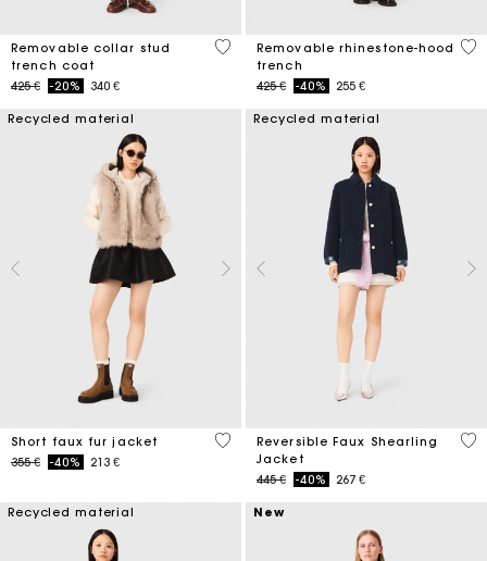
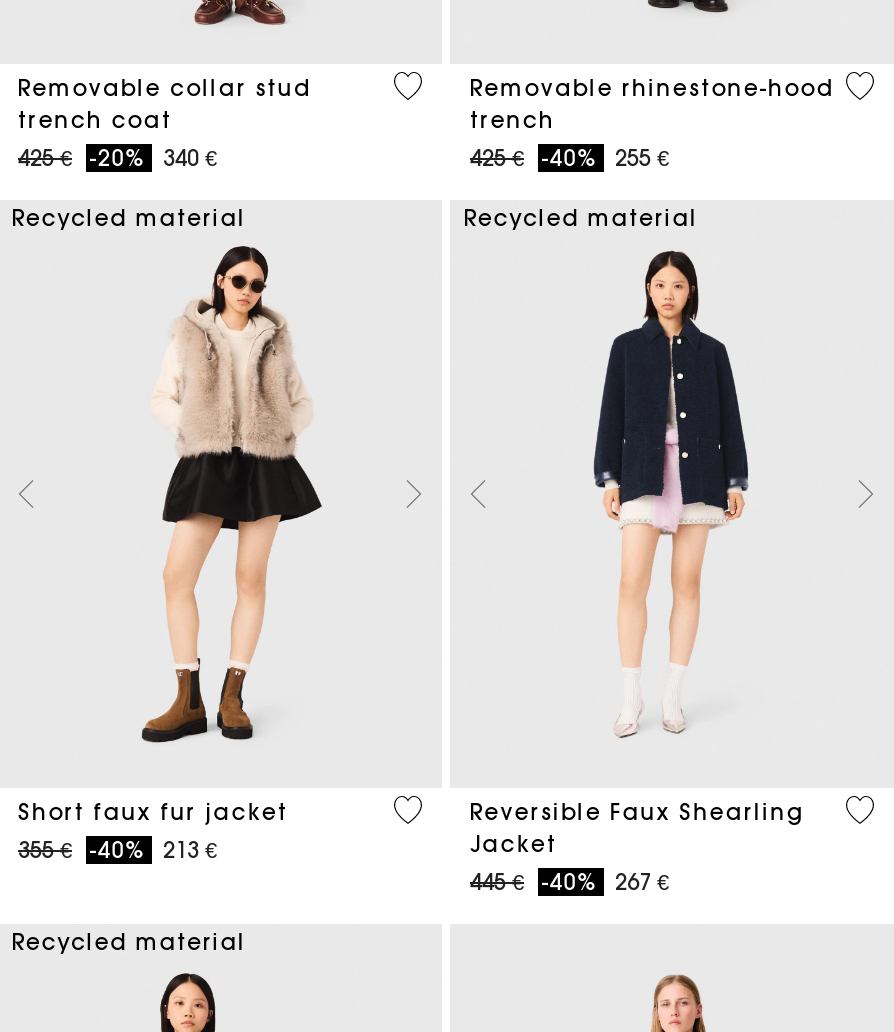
- New
